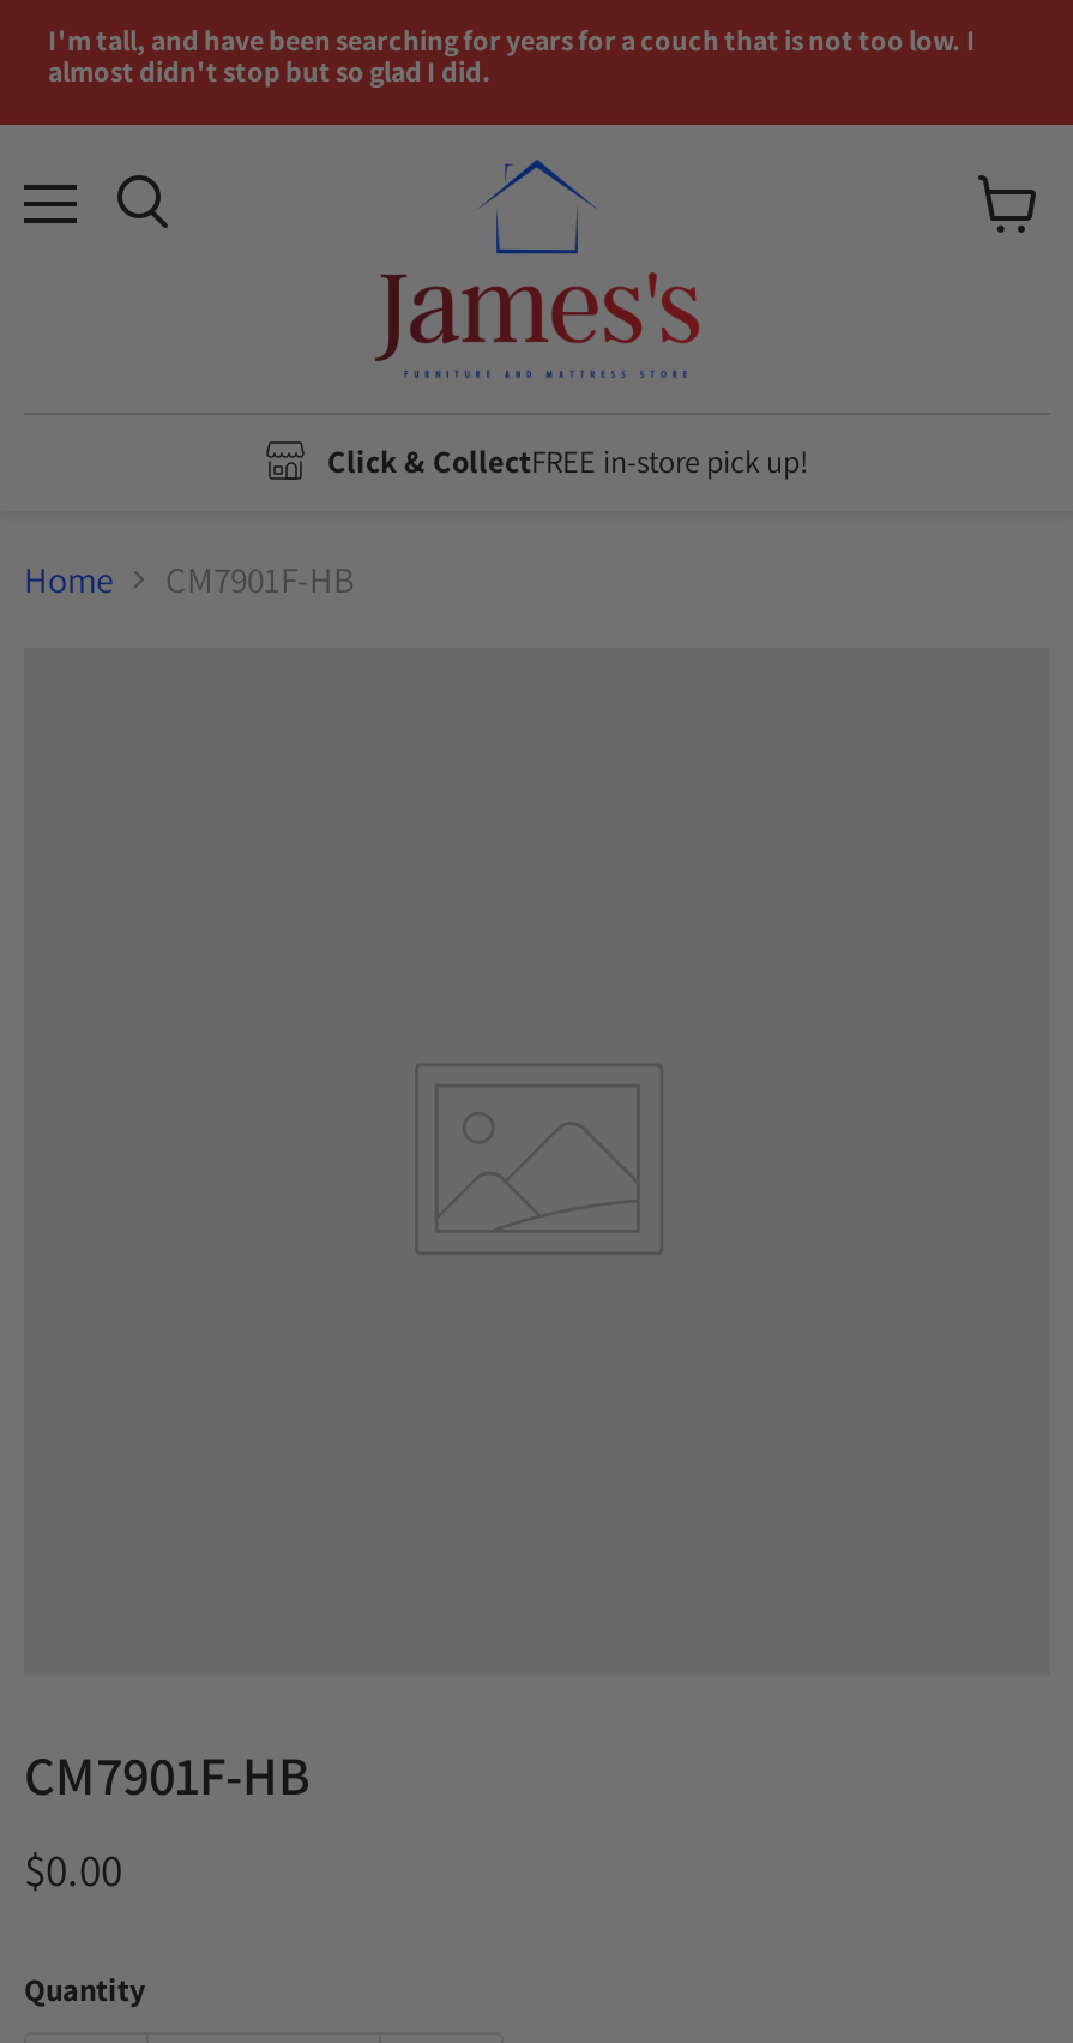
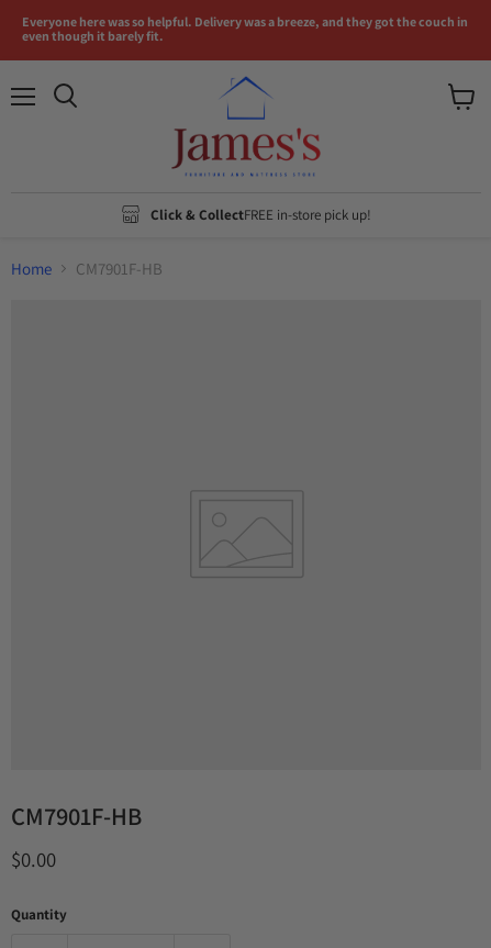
- I'm tall, and have been searching for years for a couch that is not too low. I
- almost didn't stop but so glad I did.
+ Everyone here was so helpful. Delivery was a breeze, and they got the couch in
+ even though it barely fit.
